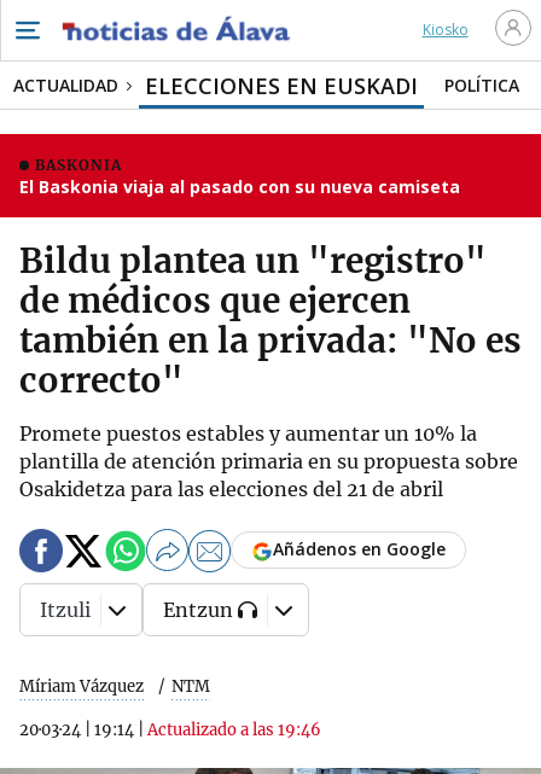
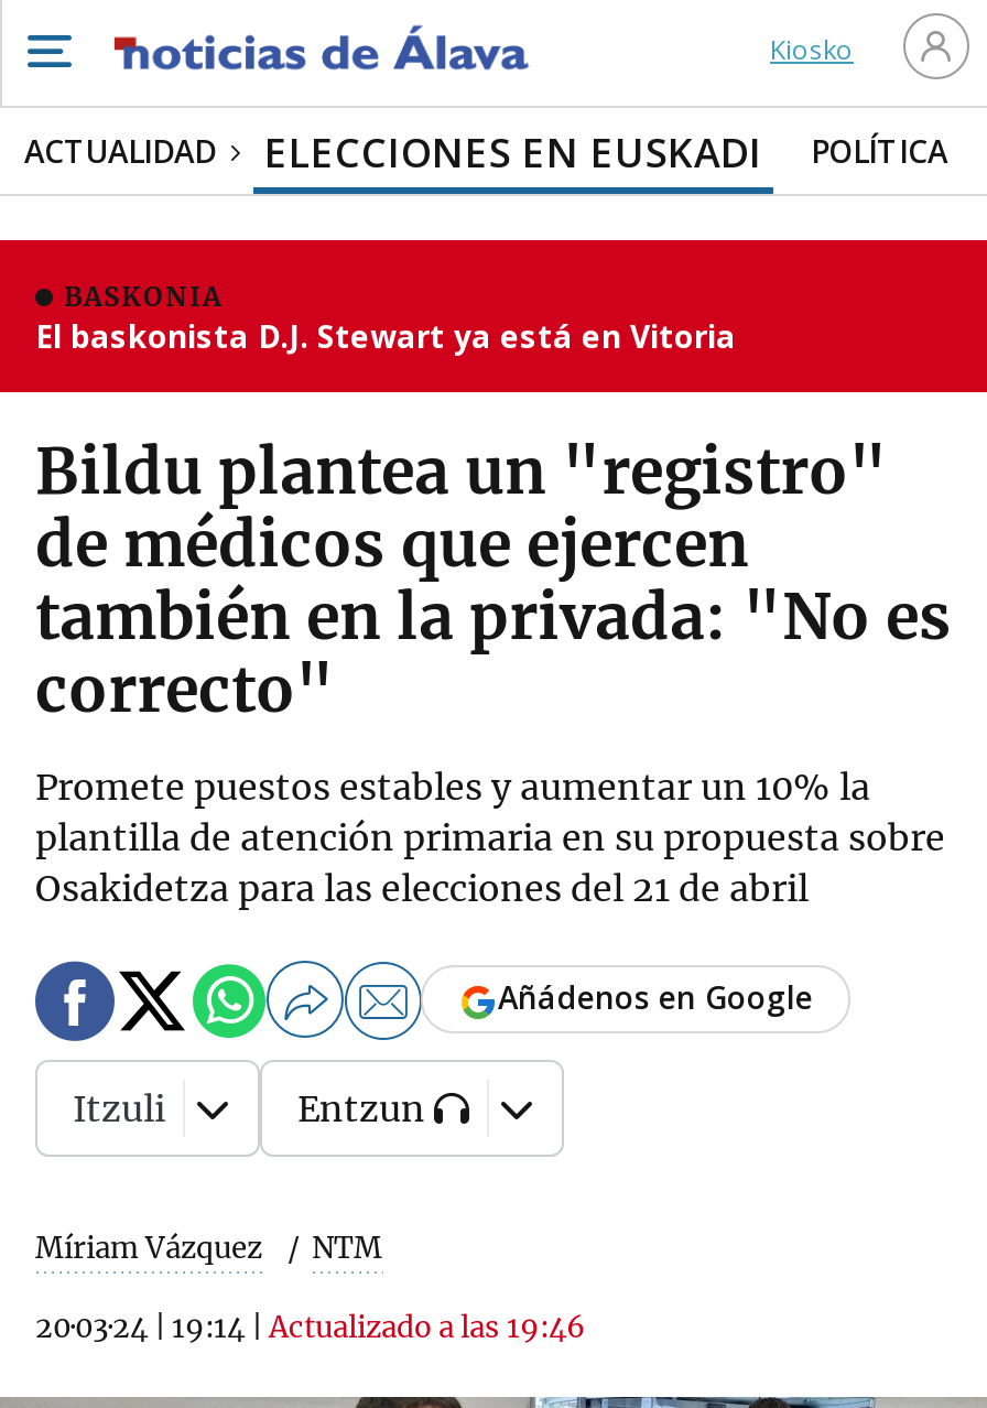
- El Baskonia viaja al pasado con su nueva camiseta
+ El baskonista D.J. Stewart ya está en Vitoria
